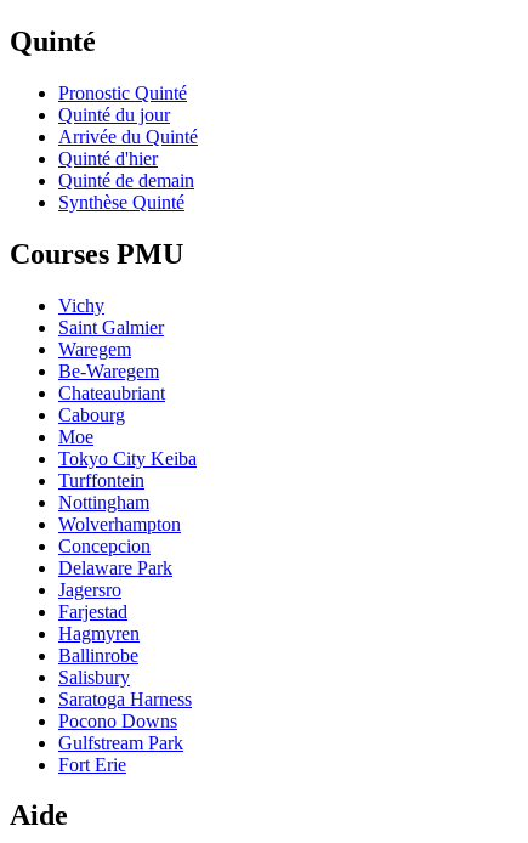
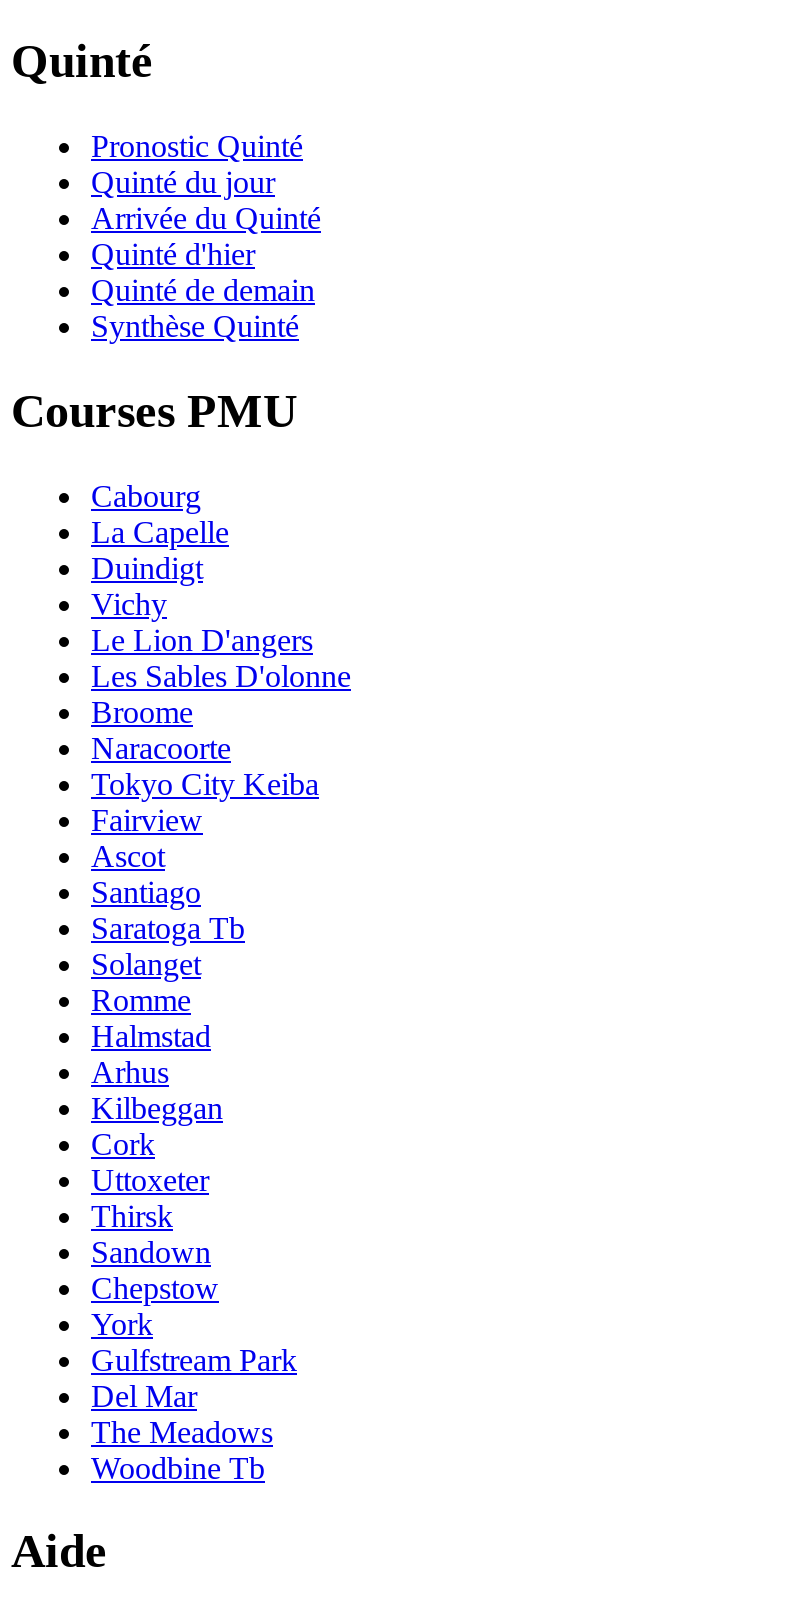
+ Cabourg
+ La Capelle
+ Duindigt

- Saint Galmier
- Waregem
- Be-Waregem
- Chateaubriant
- Cabourg
- Moe
+ Le Lion D'angers
+ Les Sables D'olonne
+ Broome
+ Naracoorte

- Turffontein
- Nottingham
- Wolverhampton
- Concepcion
- Delaware Park
- Jagersro
- Farjestad
- Hagmyren
- Ballinrobe
- Salisbury
- Saratoga Harness
- Pocono Downs
+ Fairview
+ Ascot
+ Santiago
+ Saratoga Tb
+ Solanget
+ Romme
+ Halmstad
+ Arhus
+ Kilbeggan
+ Cork
+ Uttoxeter
+ Thirsk
+ Sandown
+ Chepstow
+ York

- Fort Erie
+ Del Mar
+ The Meadows
+ Woodbine Tb
